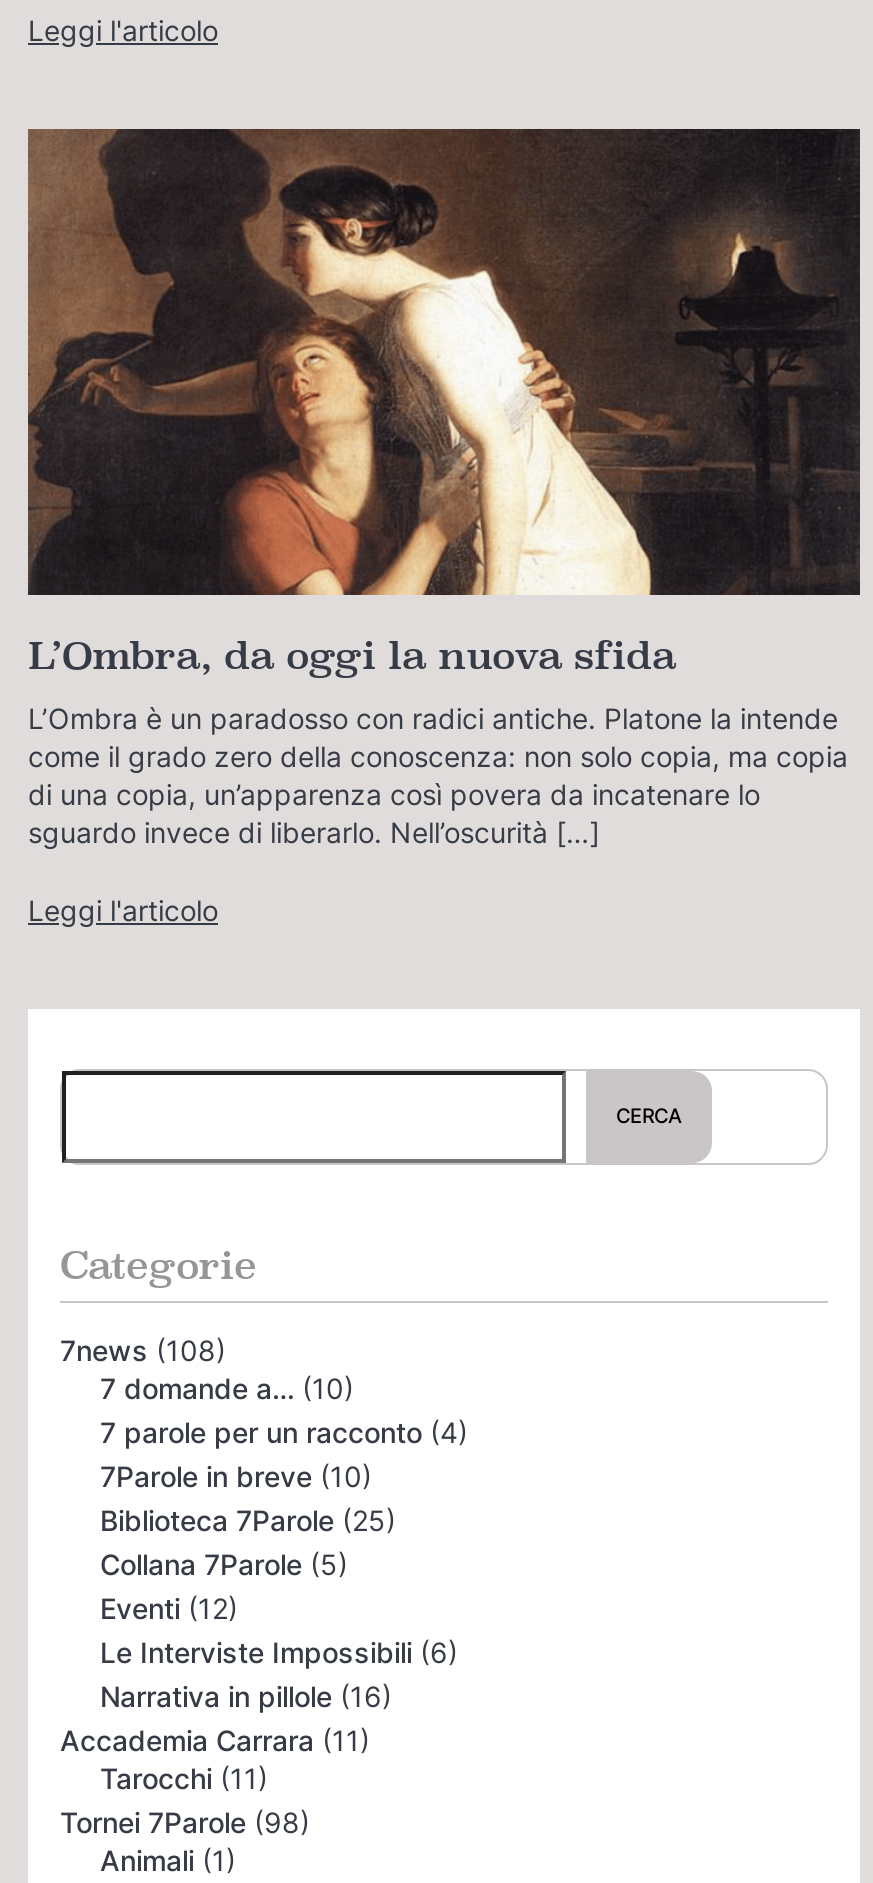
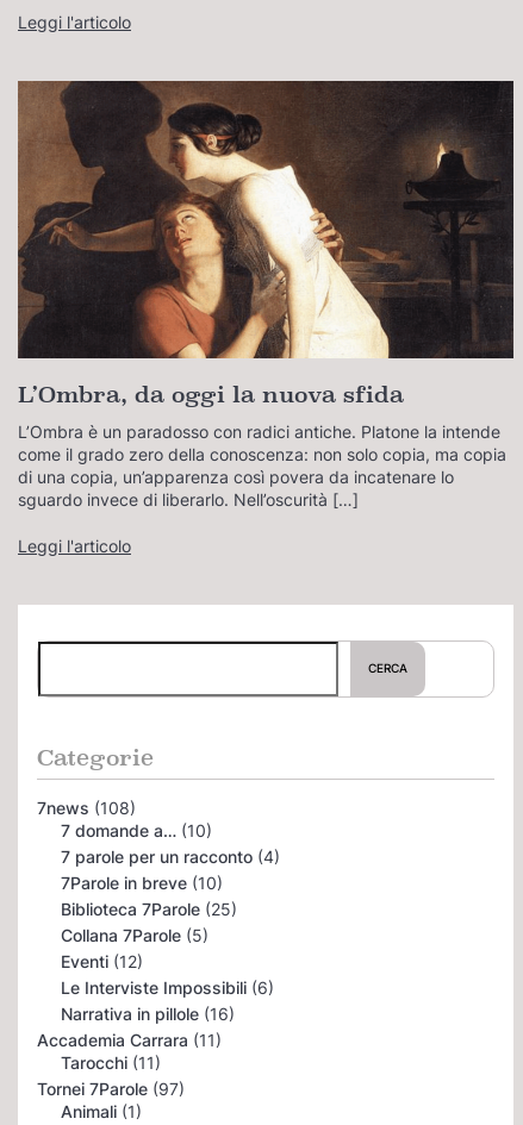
- Tornei 7Parole (98)
+ Tornei 7Parole (97)
